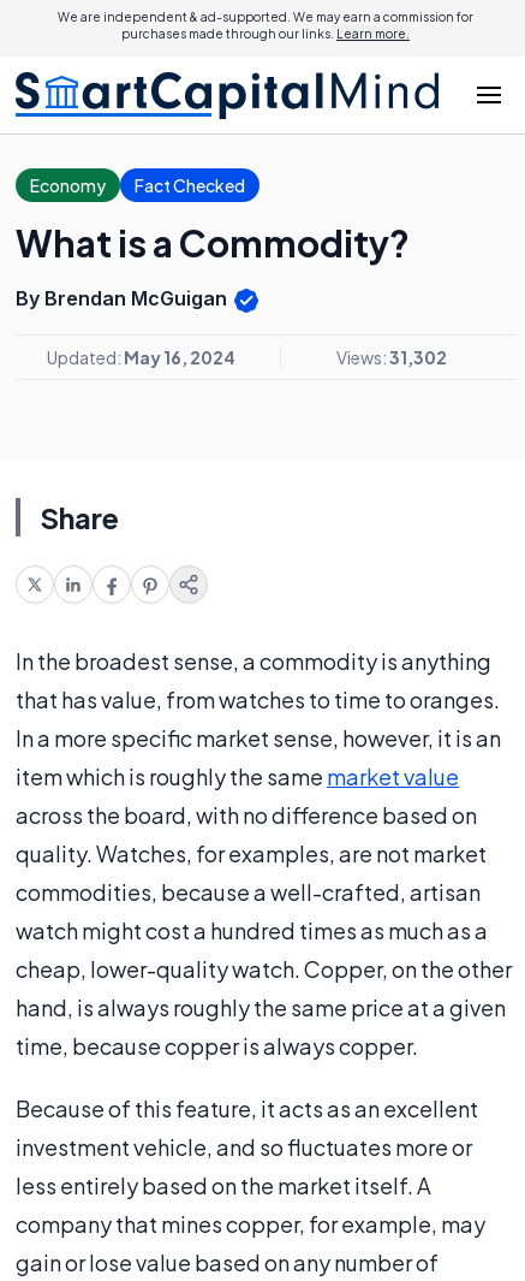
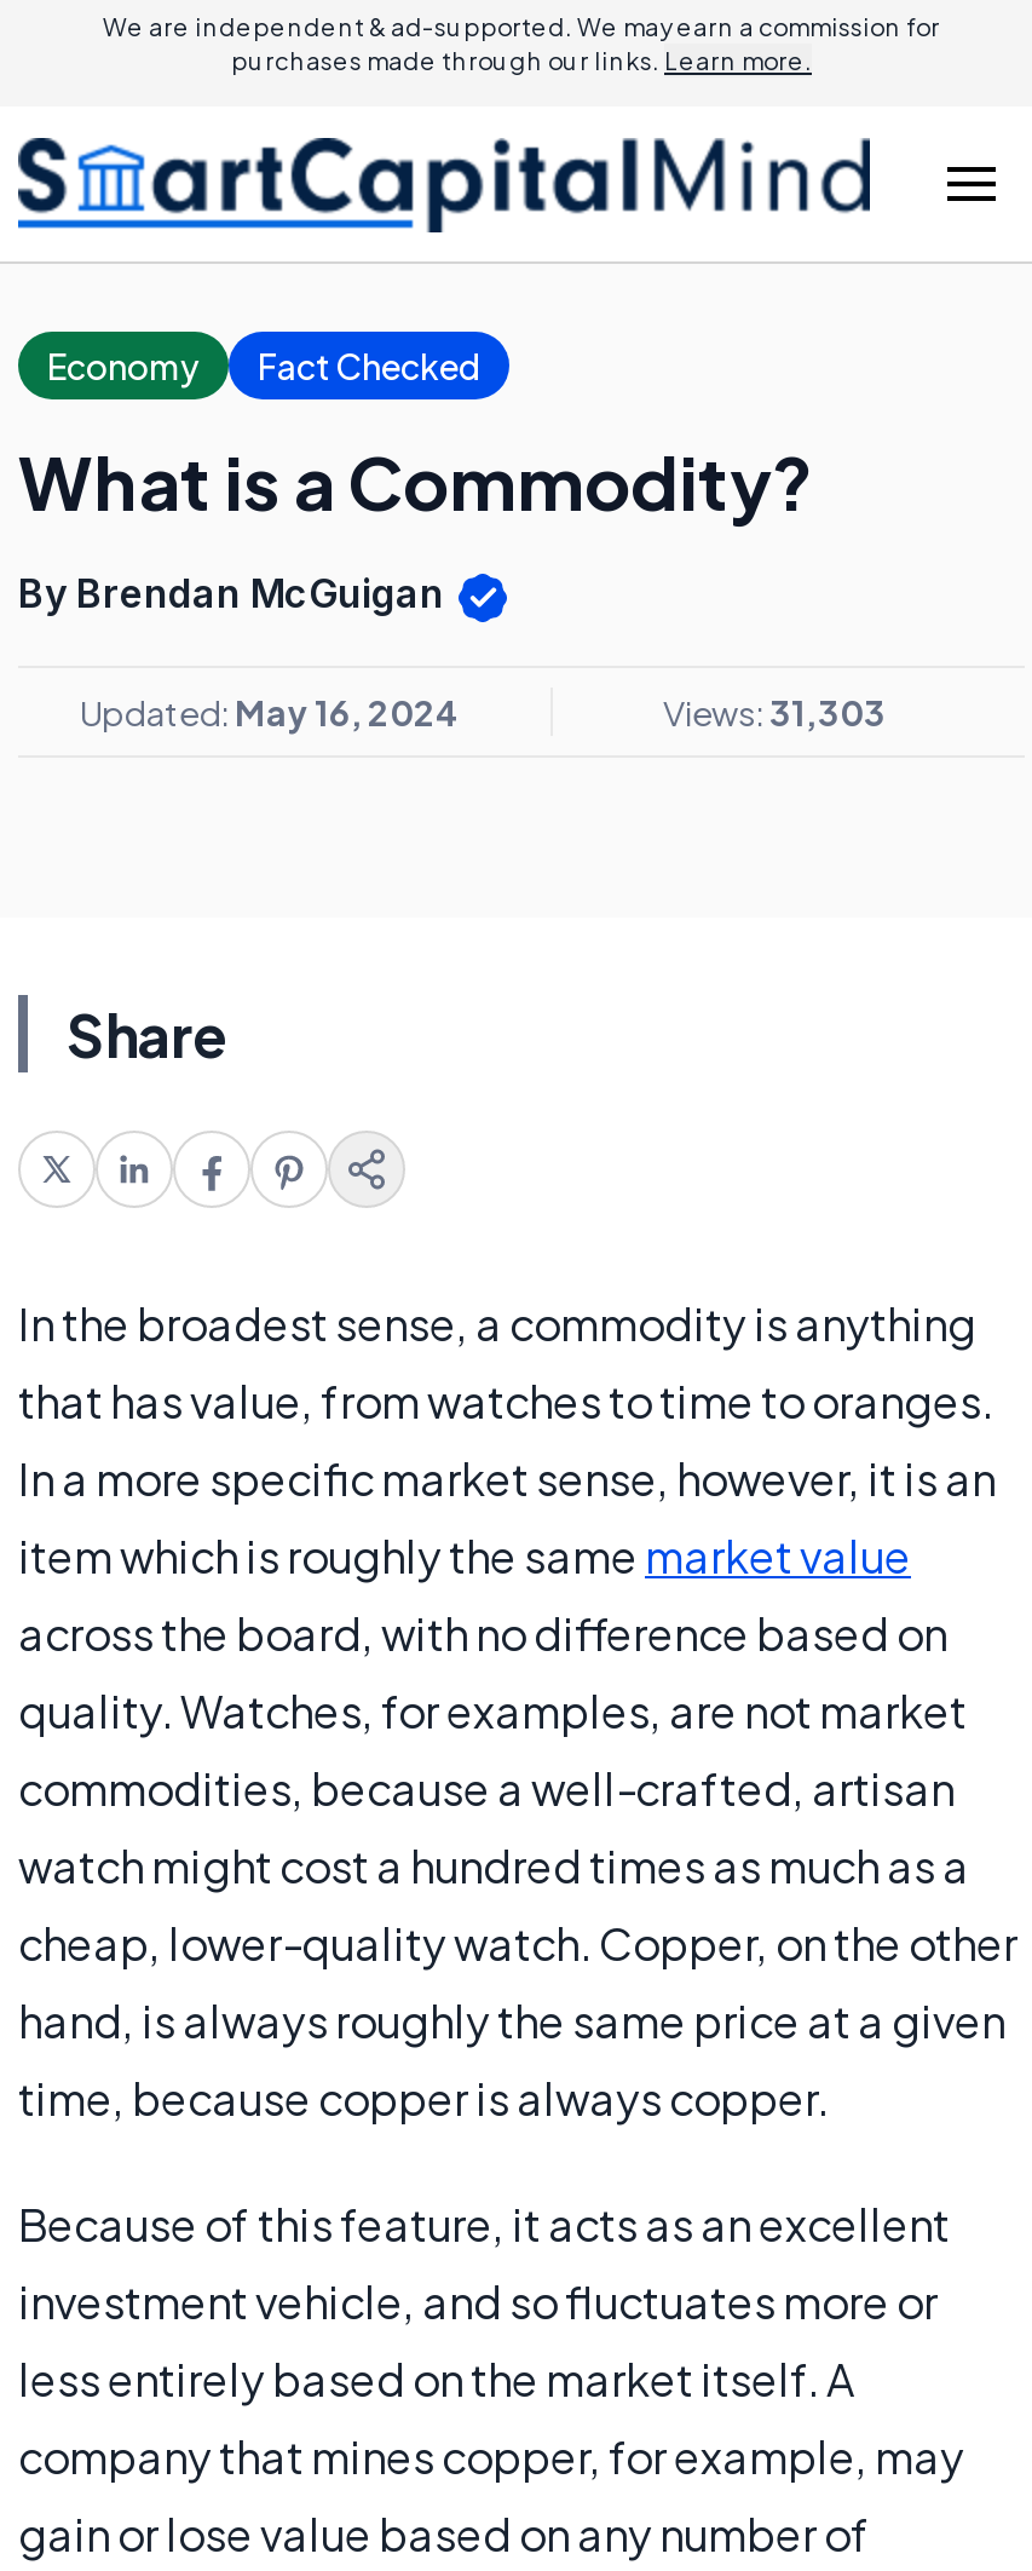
- Views: 31,302
+ Views: 31,303
